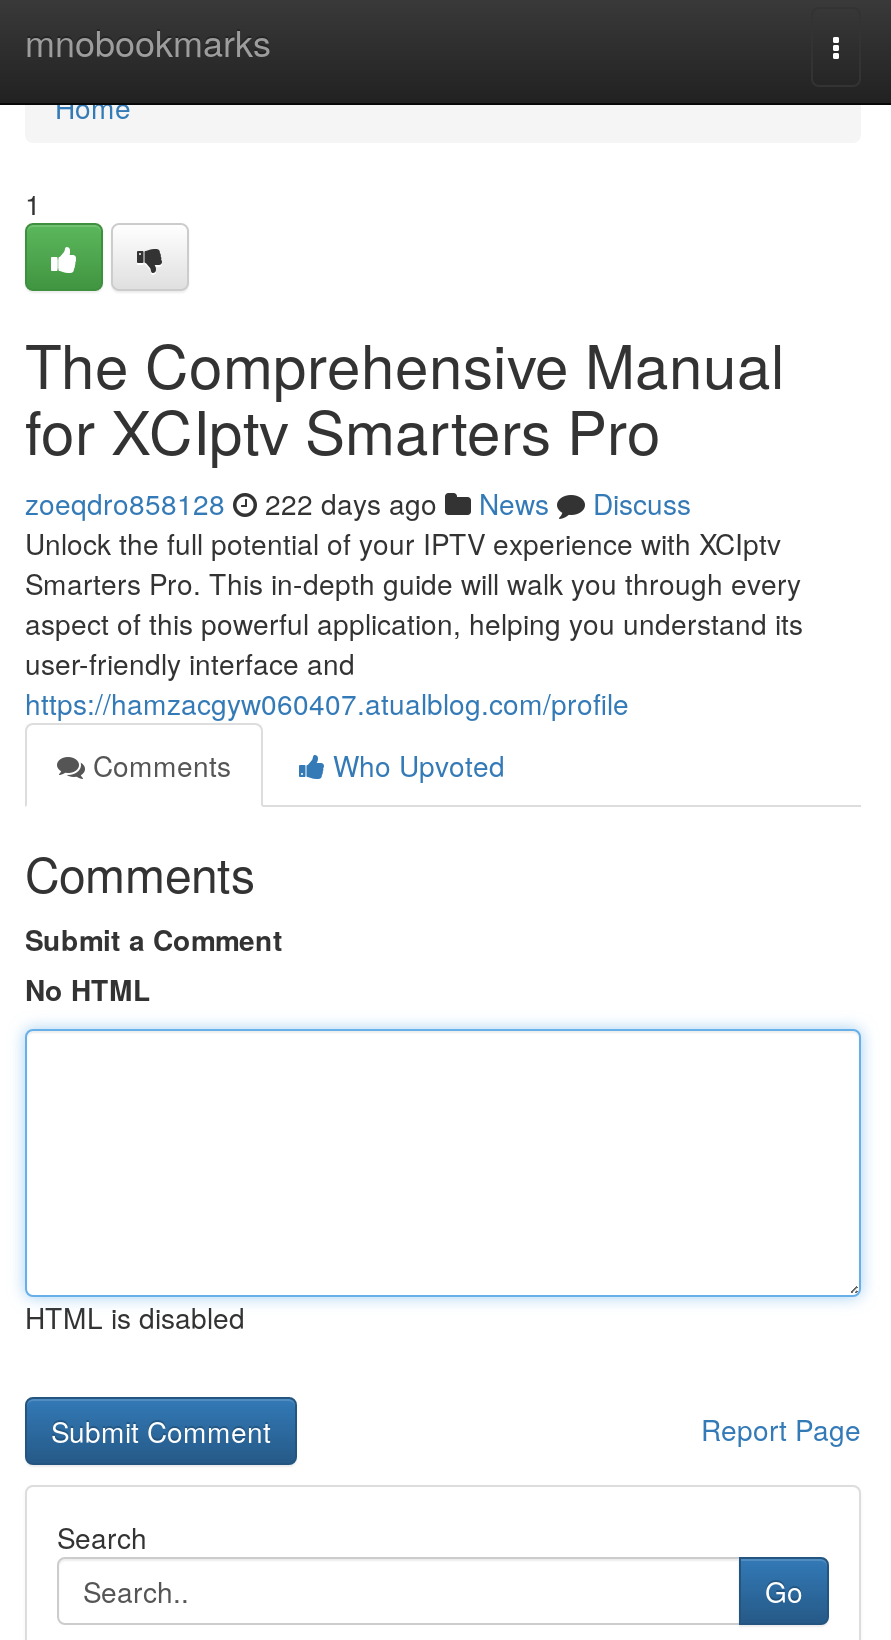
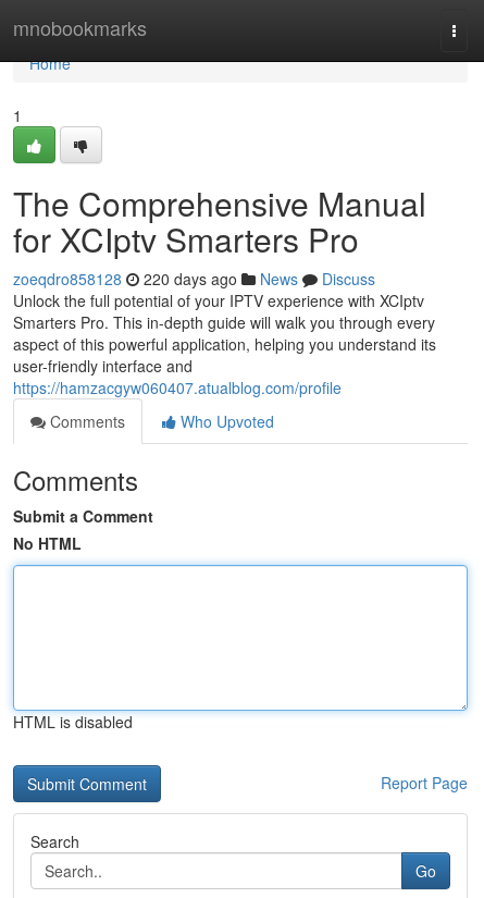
- zoeqdro858128 222 days ago News Discuss
+ zoeqdro858128 220 days ago News Discuss
